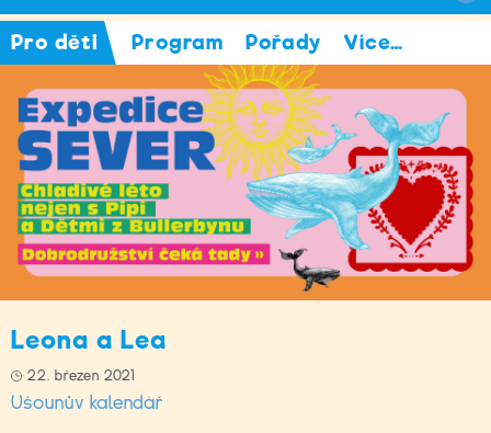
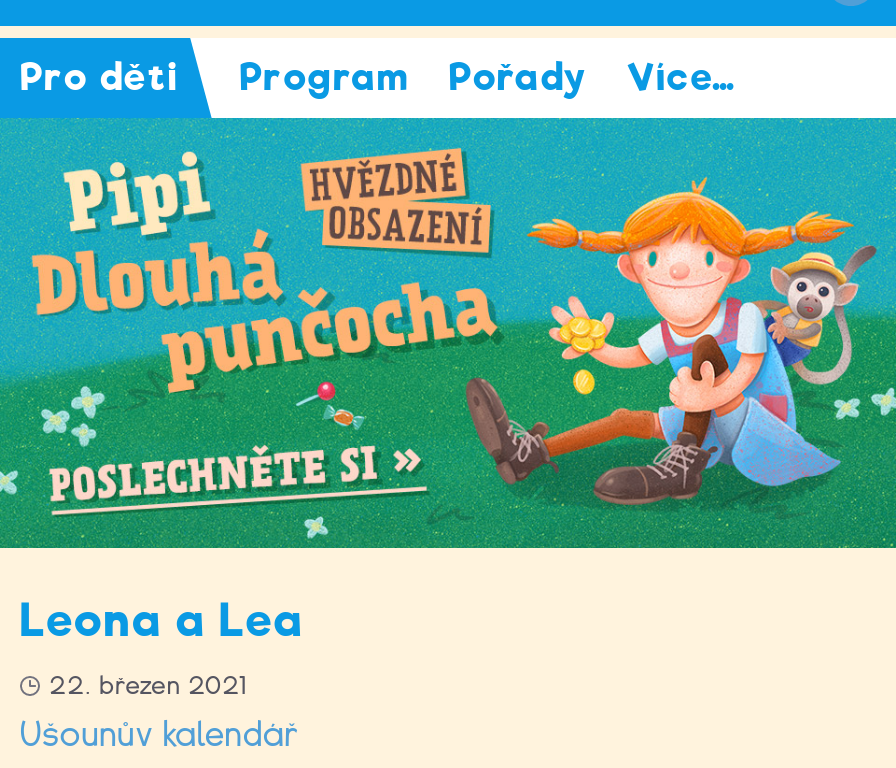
- [image]
+ [image]
